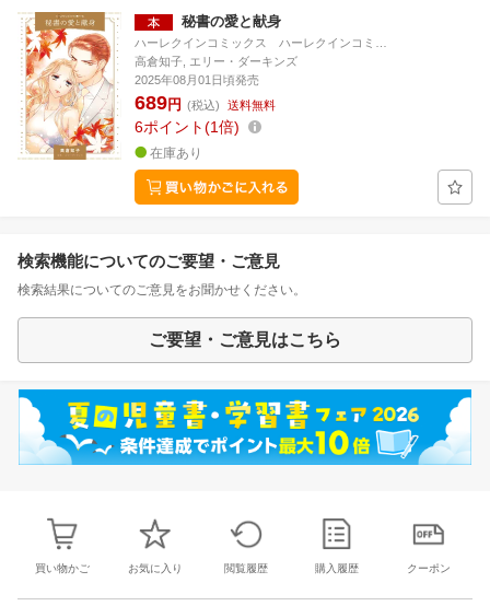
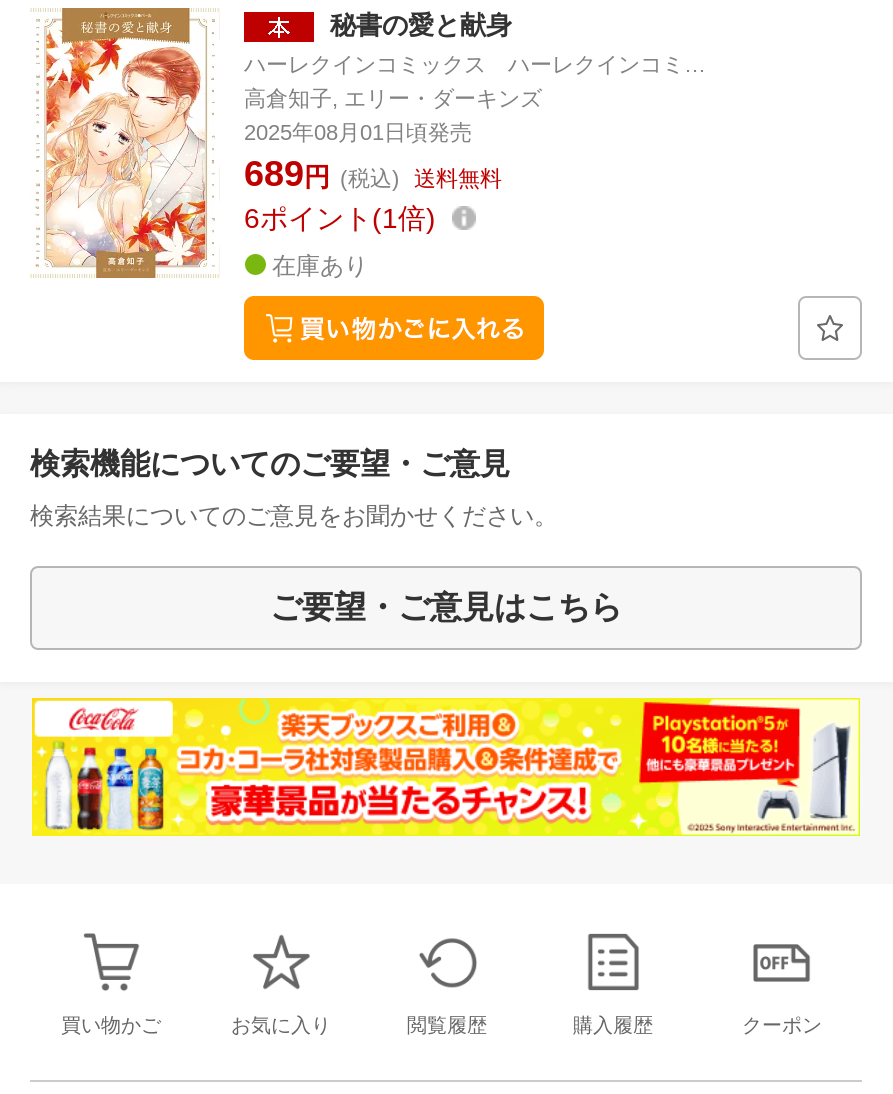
- [image]
+ [image]
